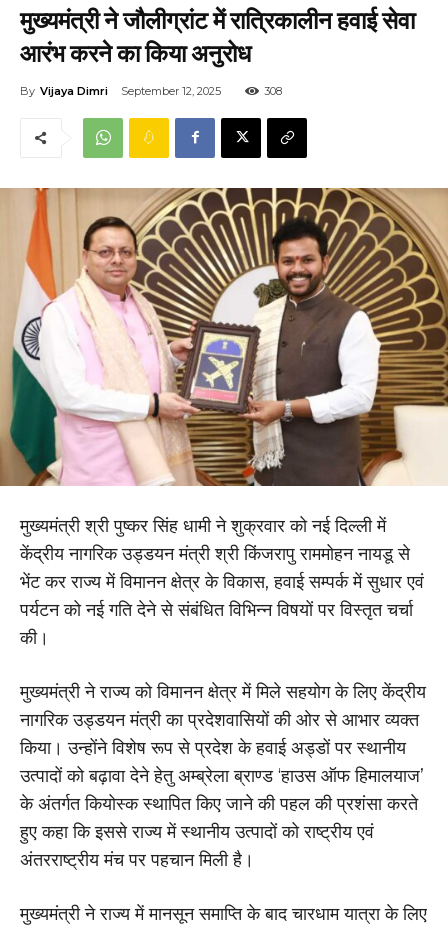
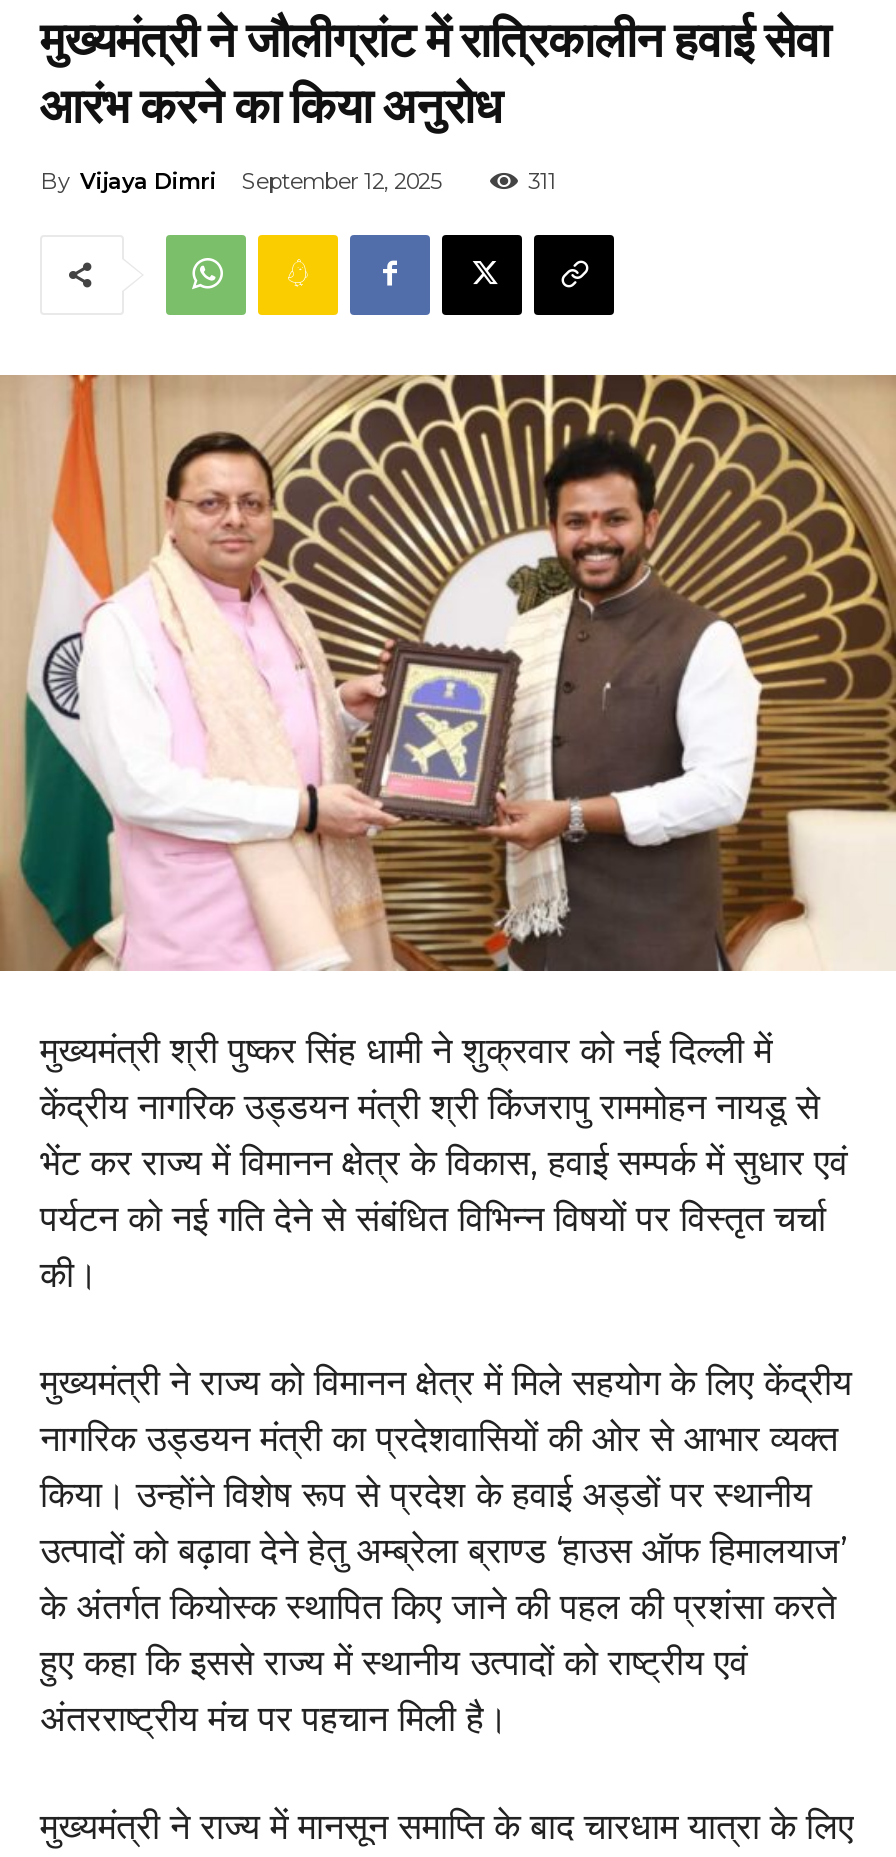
- 308
+ 311
